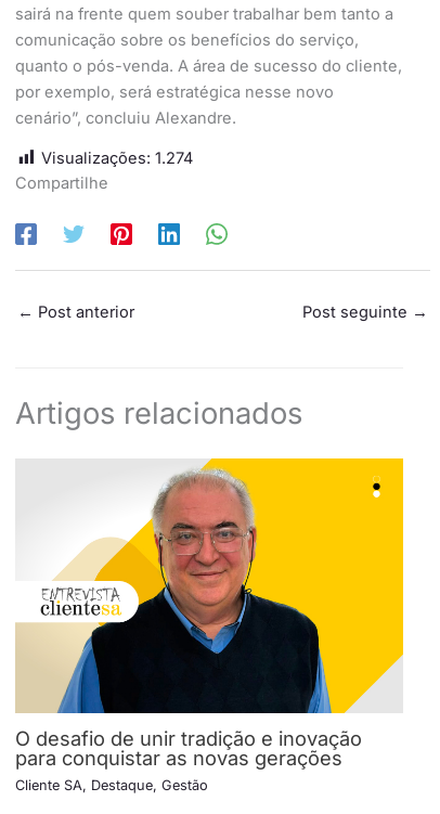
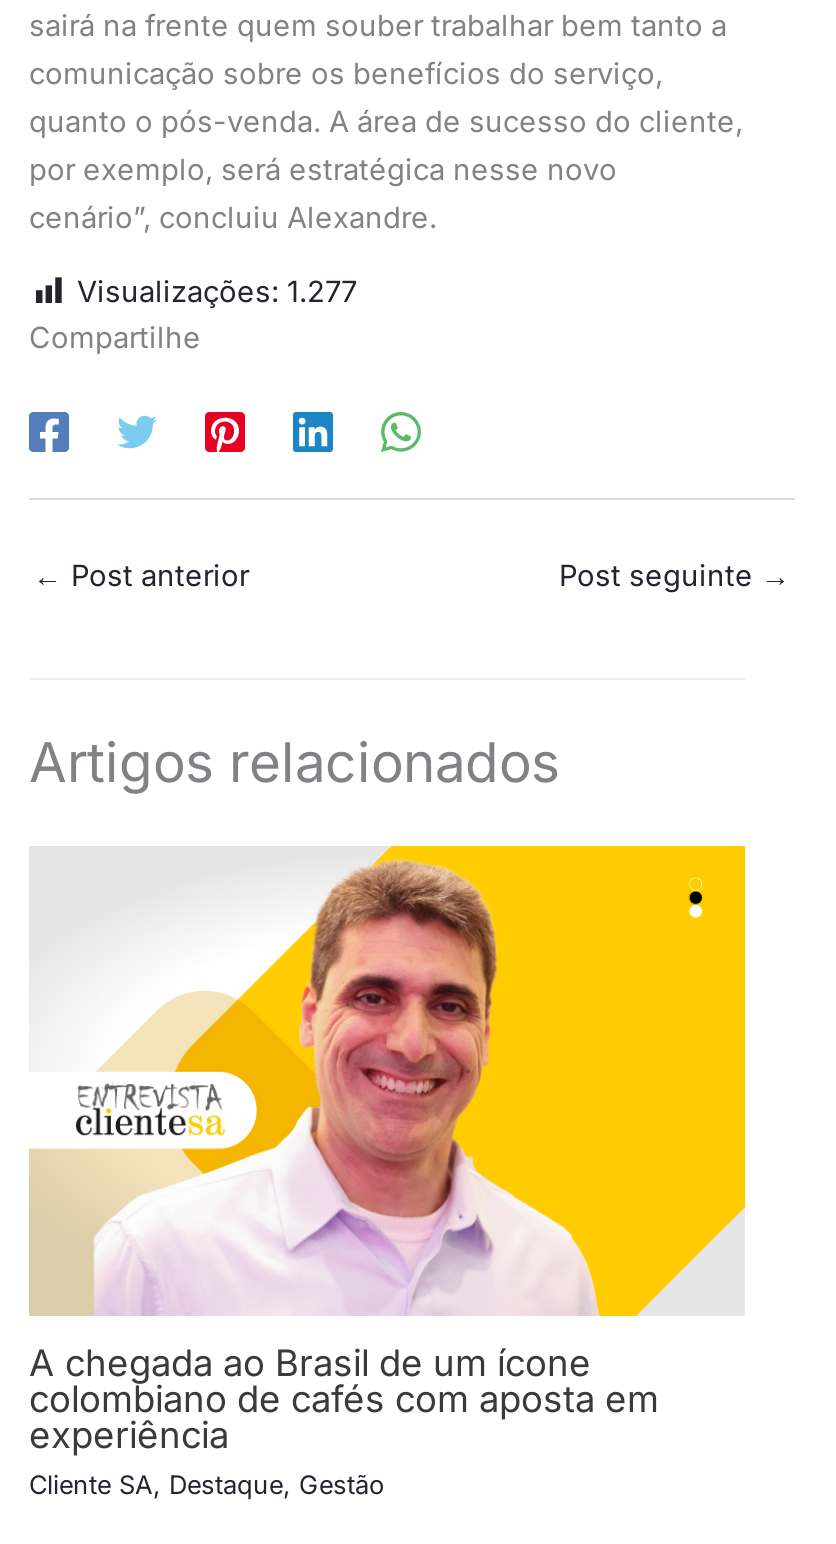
- Visualizações: 1.274
+ Visualizações: 1.277

- [image]
- O desafio de unir tradição e inovação
- para conquistar as novas gerações
+ [image]
+ A chegada ao Brasil de um ícone
+ colombiano de cafés com aposta em
+ experiência
